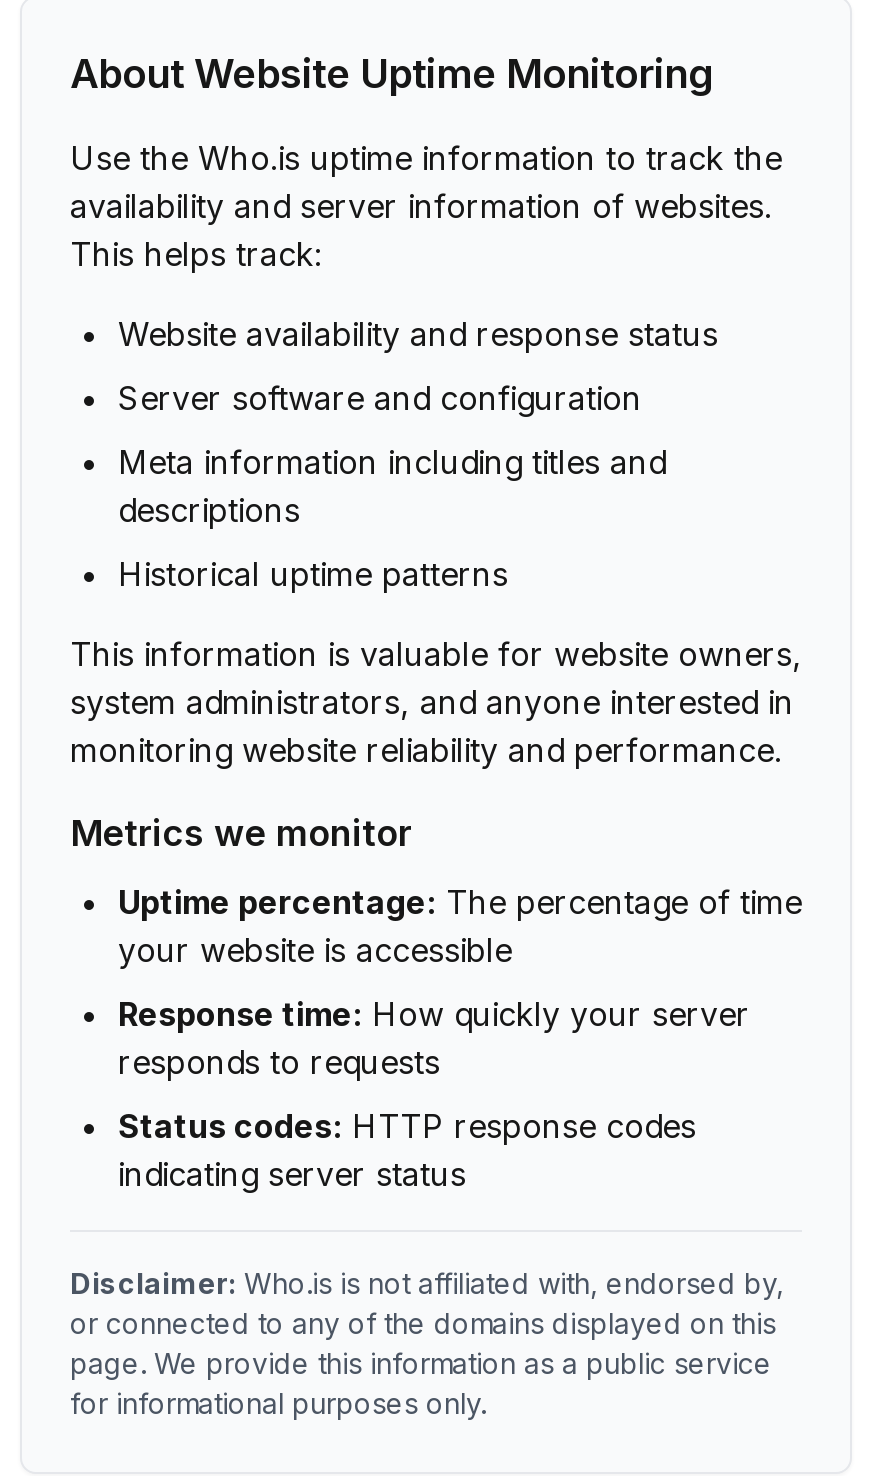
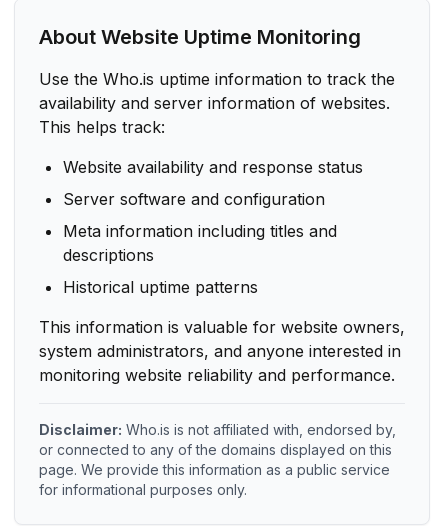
- Metrics we monitor
- Uptime percentage: The percentage of time
- your website is accessible
- Response time: How quickly your server
- responds to requests
- Status codes: HTTP response codes
- indicating server status
